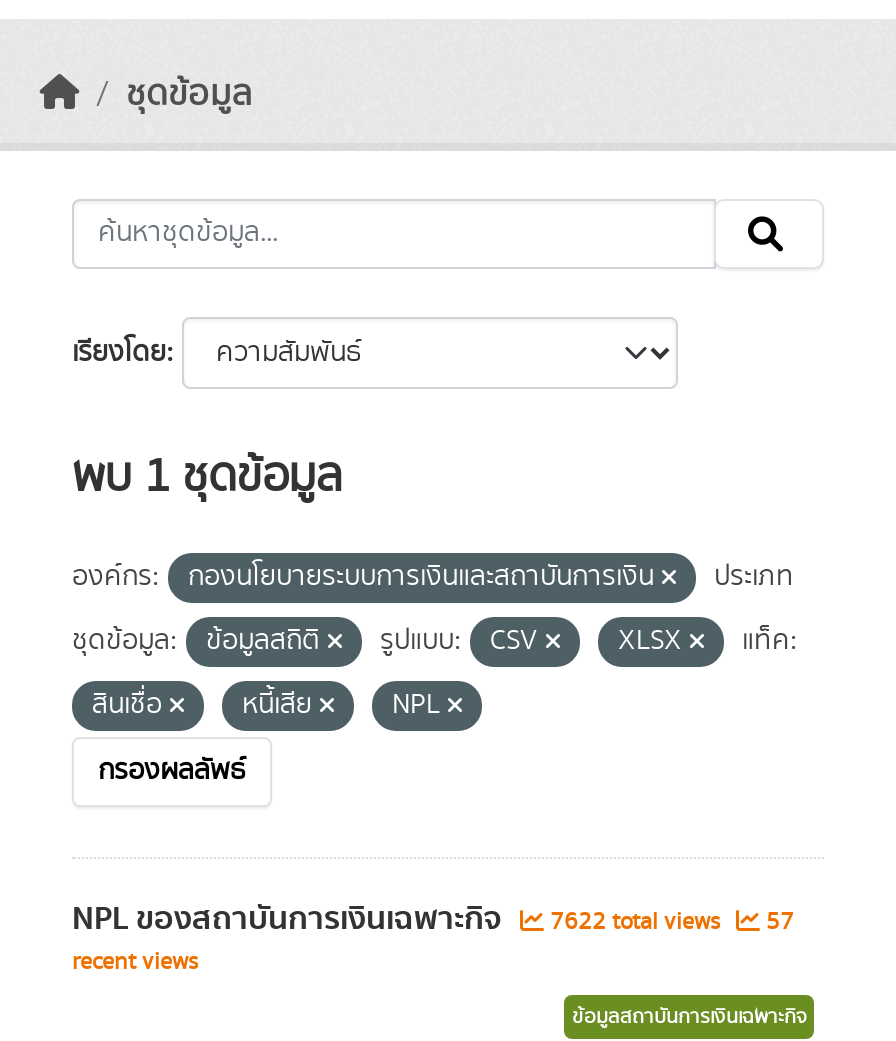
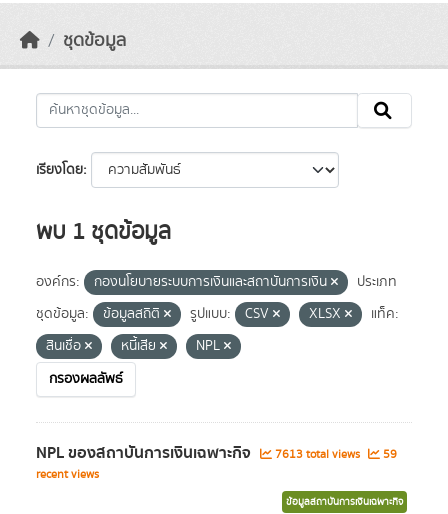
- 7622 total views
+ 7613 total views

- 57
+ 59
